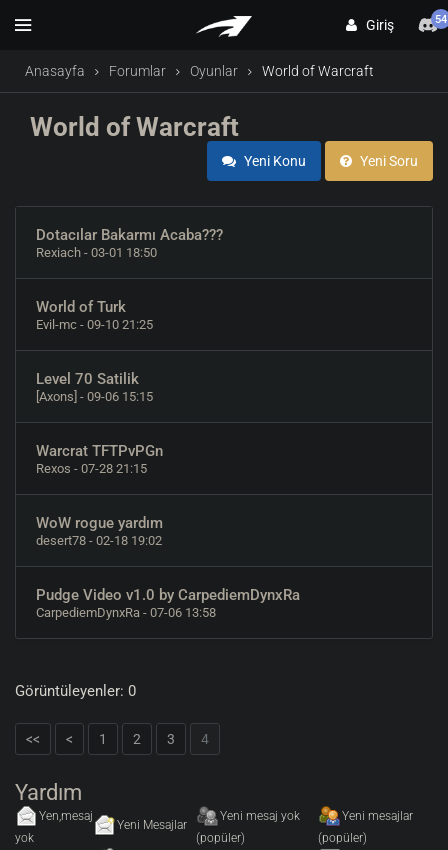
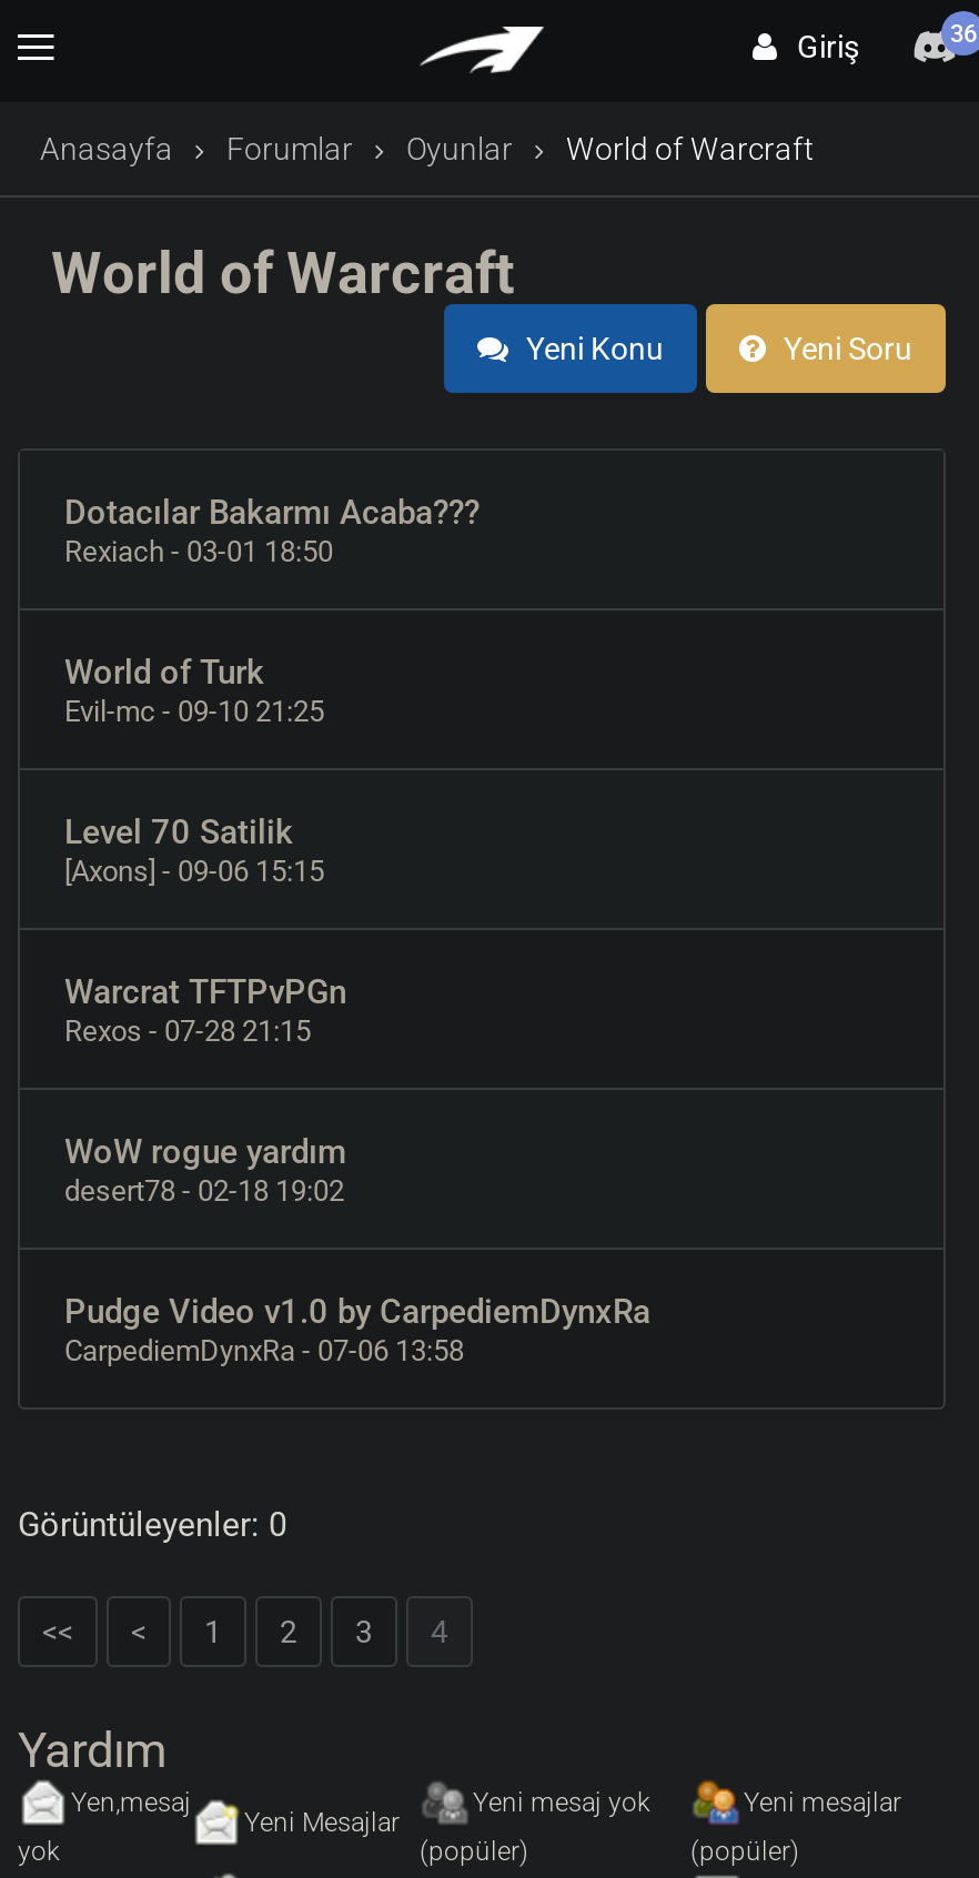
- 54
+ 36
